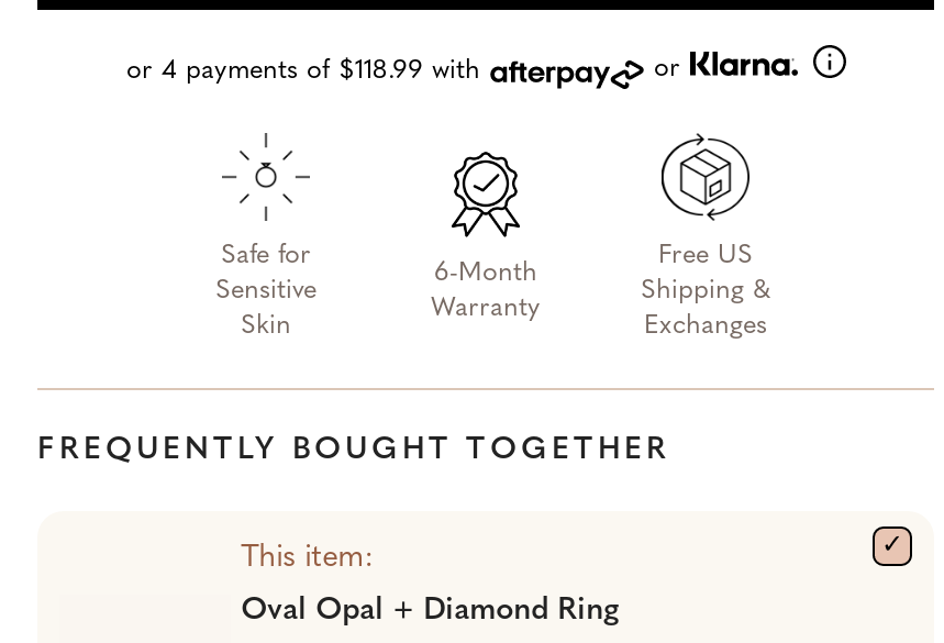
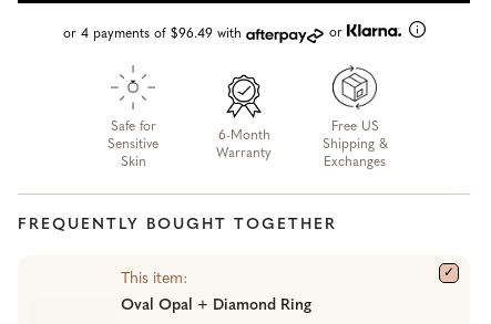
- or 4 payments of $118.99 with
+ or 4 payments of $96.49 with
